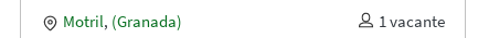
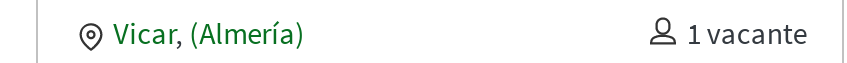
- Motril, (Granada)
+ Vicar, (Almería)
